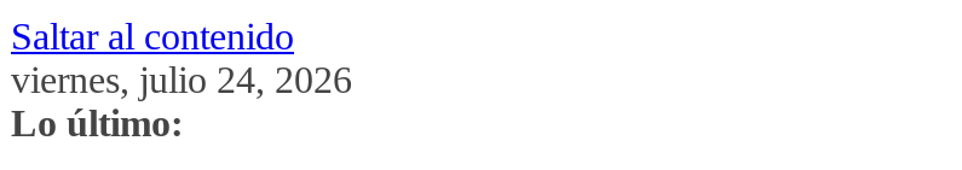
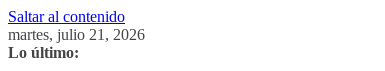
- viernes, julio 24, 2026
+ martes, julio 21, 2026
